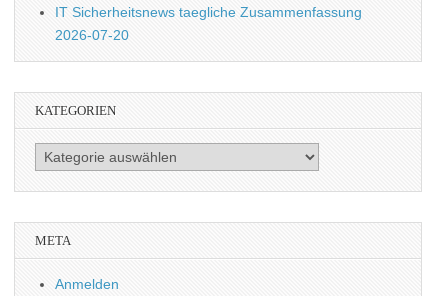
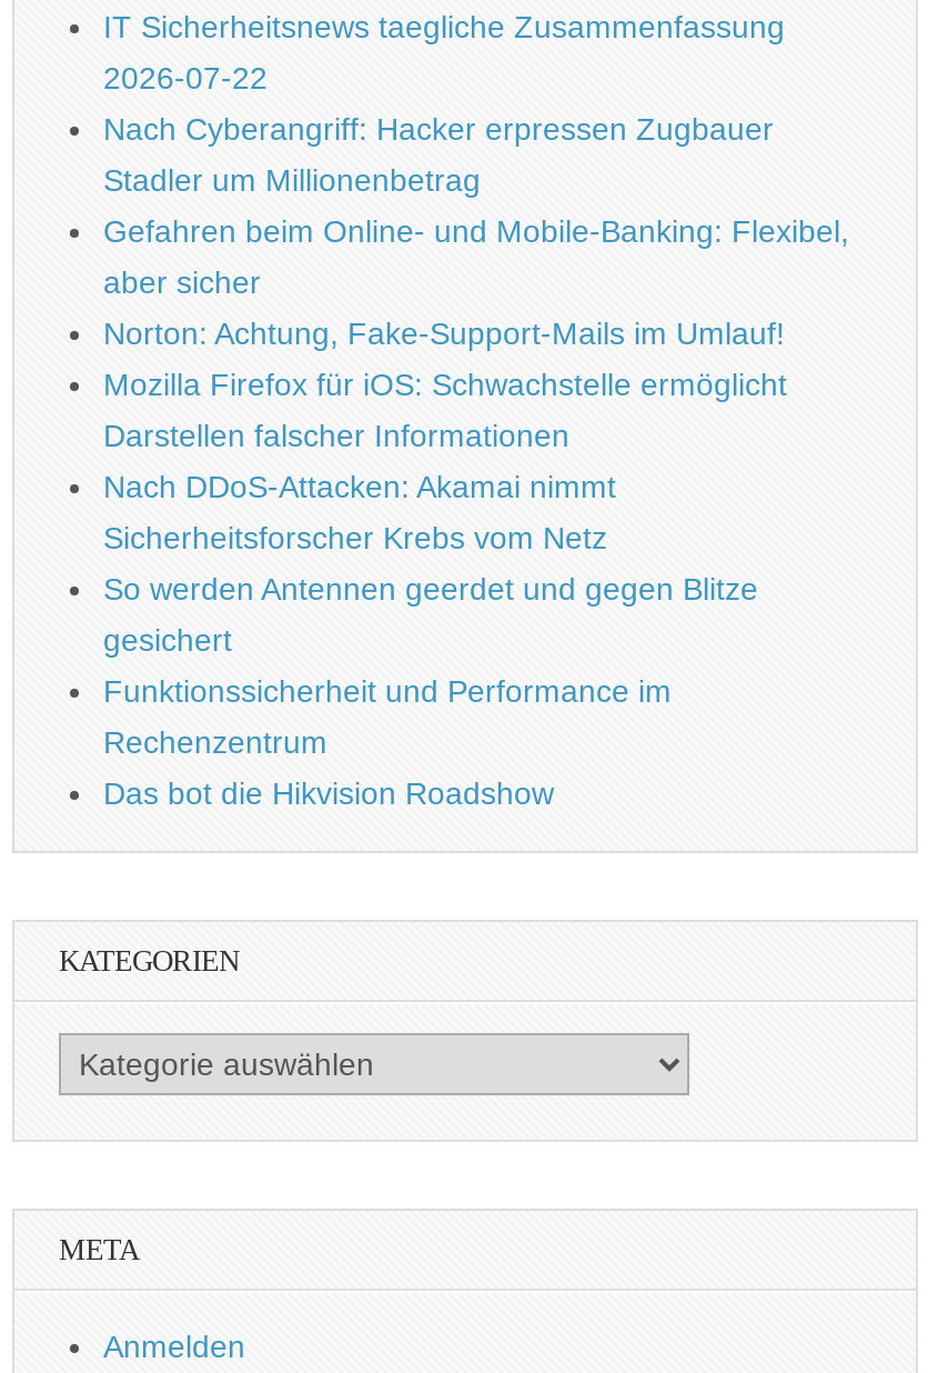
- 2026-07-20
+ 2026-07-22
+ Nach Cyberangriff: Hacker erpressen Zugbauer
+ Stadler um Millionenbetrag
+ Gefahren beim Online- und Mobile-Banking: Flexibel,
+ aber sicher
+ Norton: Achtung, Fake-Support-Mails im Umlauf!
+ Mozilla Firefox für iOS: Schwachstelle ermöglicht
+ Darstellen falscher Informationen
+ Nach DDoS-Attacken: Akamai nimmt
+ Sicherheitsforscher Krebs vom Netz
+ So werden Antennen geerdet und gegen Blitze
+ gesichert
+ Funktionssicherheit und Performance im
+ Rechenzentrum
+ Das bot die Hikvision Roadshow
